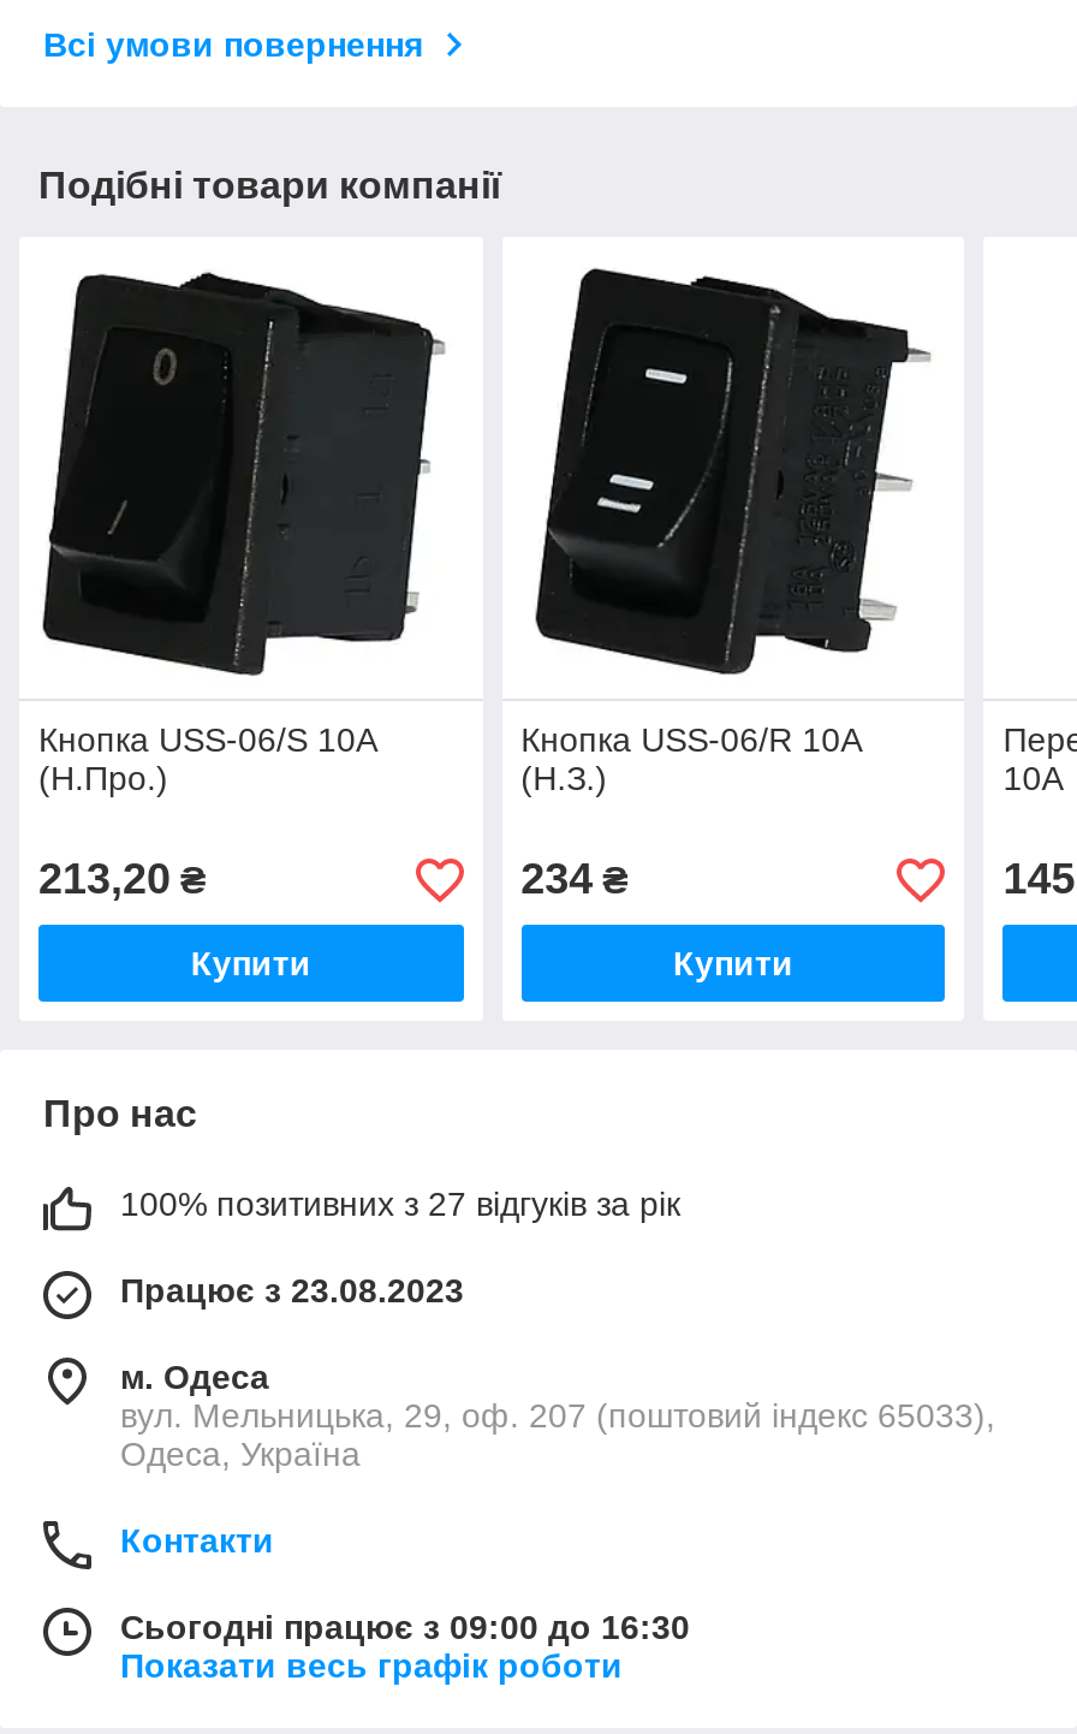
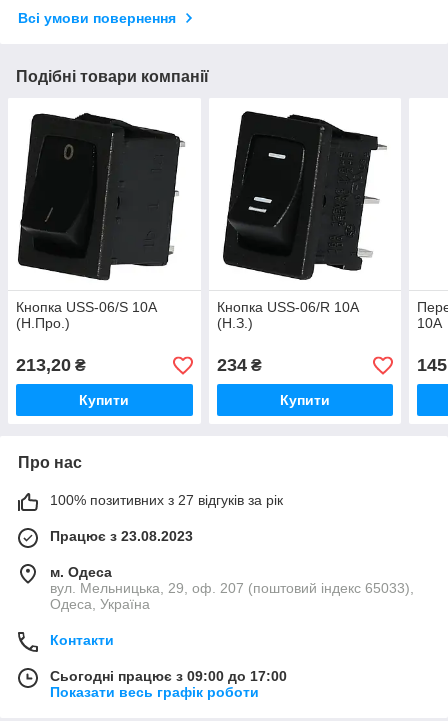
- Сьогодні працює з 09:00 до 16:30
+ Сьогодні працює з 09:00 до 17:00
